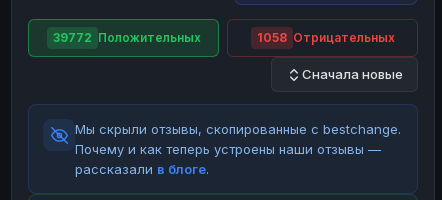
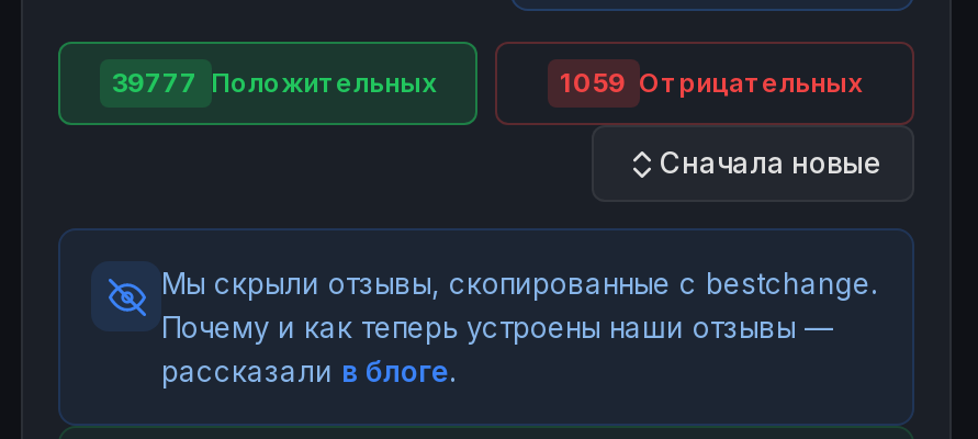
- 39772 Положительных
+ 39777 Положительных

- 1058 Отрицательных
+ 1059 Отрицательных
